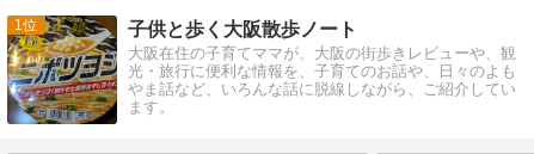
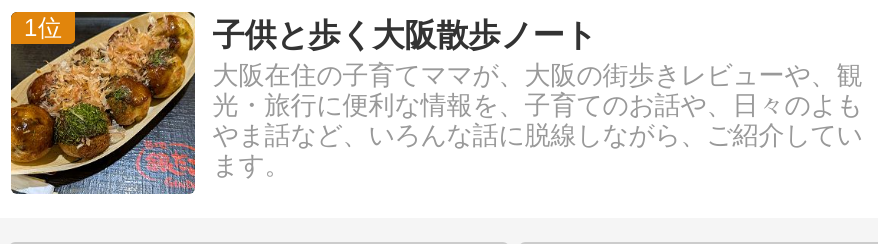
- [image]
+ [image]
